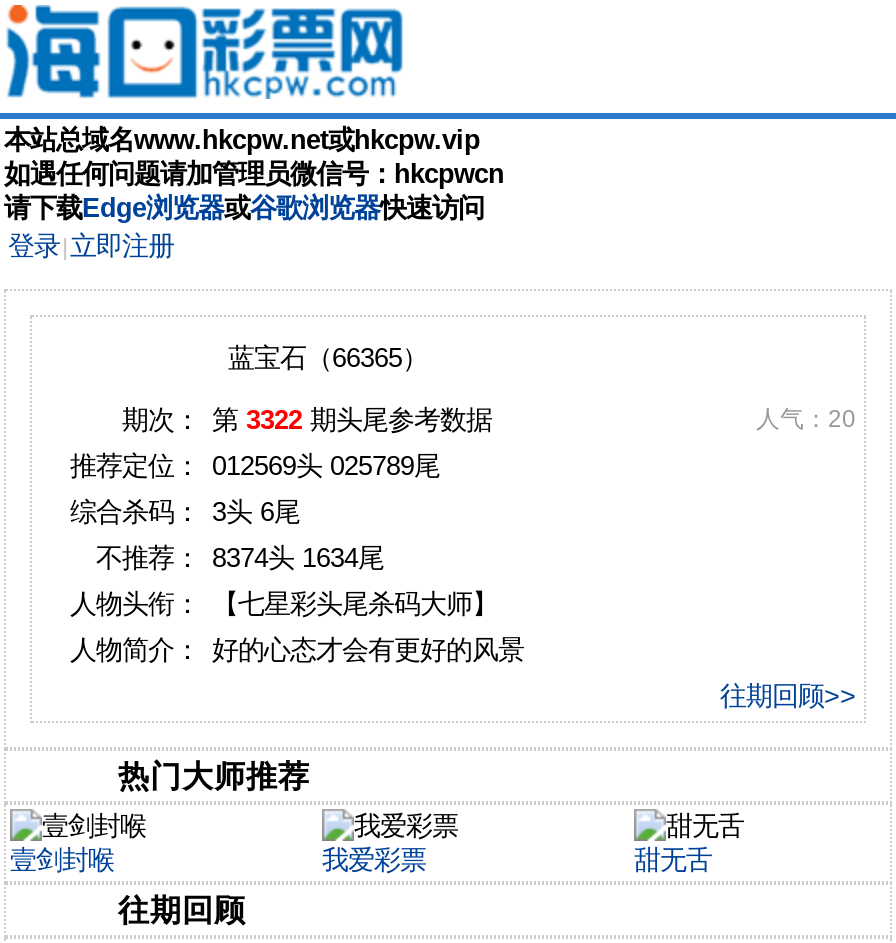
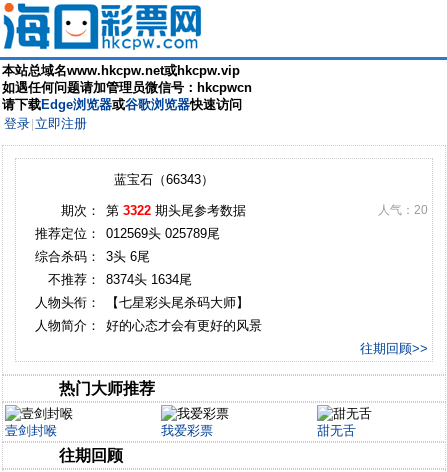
- 蓝宝石（66365）
+ 蓝宝石（66343）
